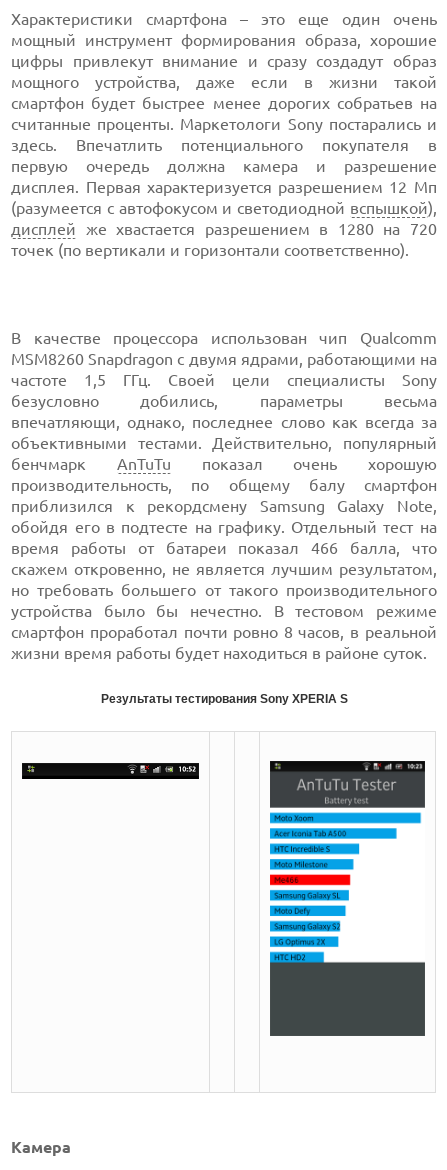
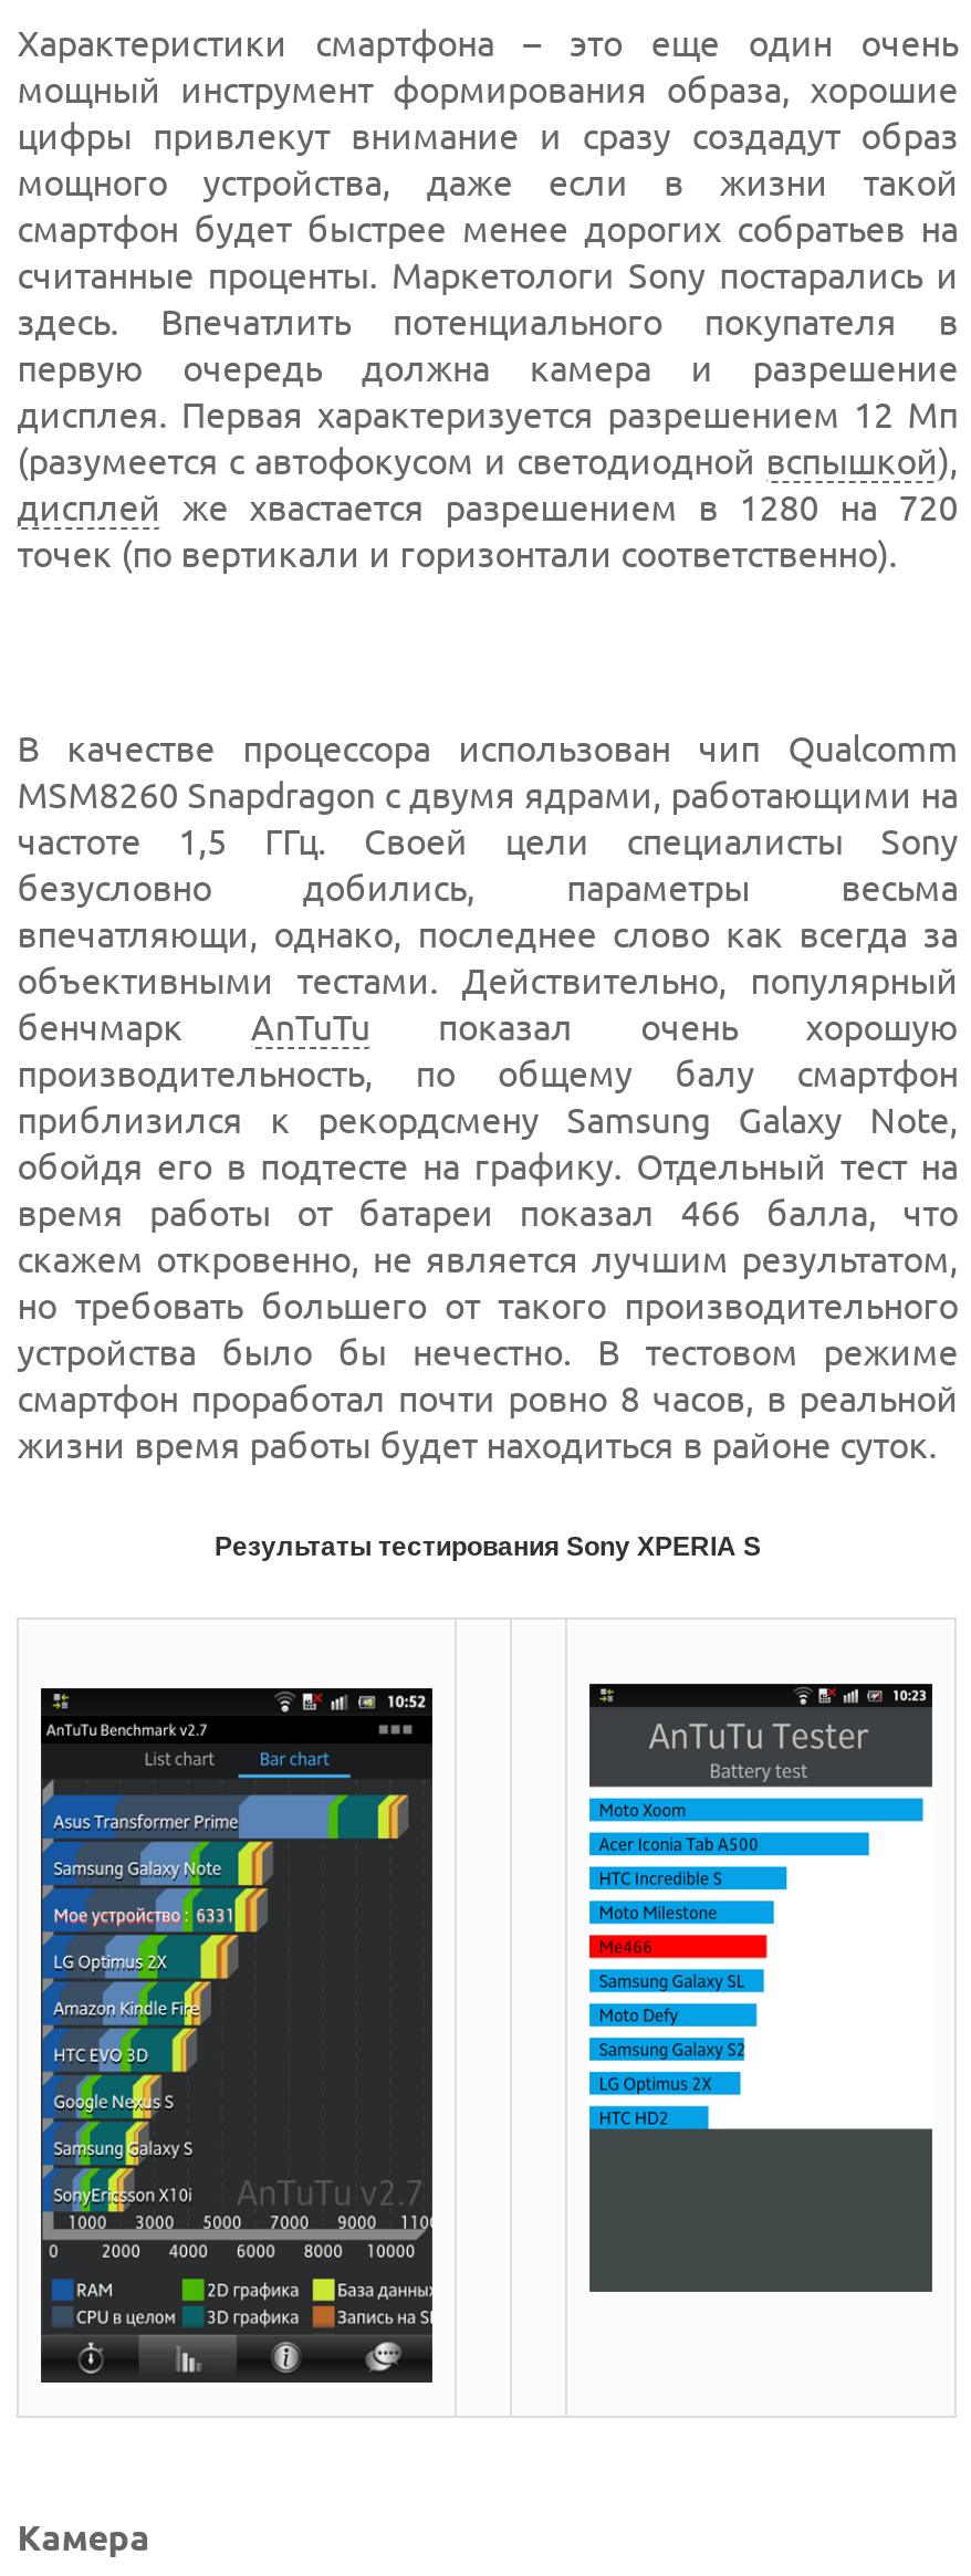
+ [image]
